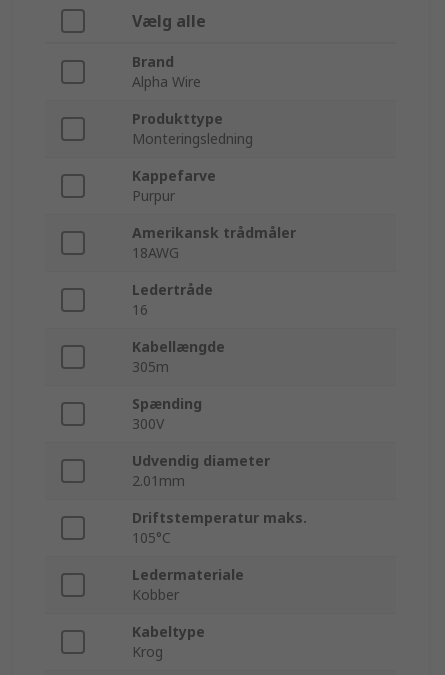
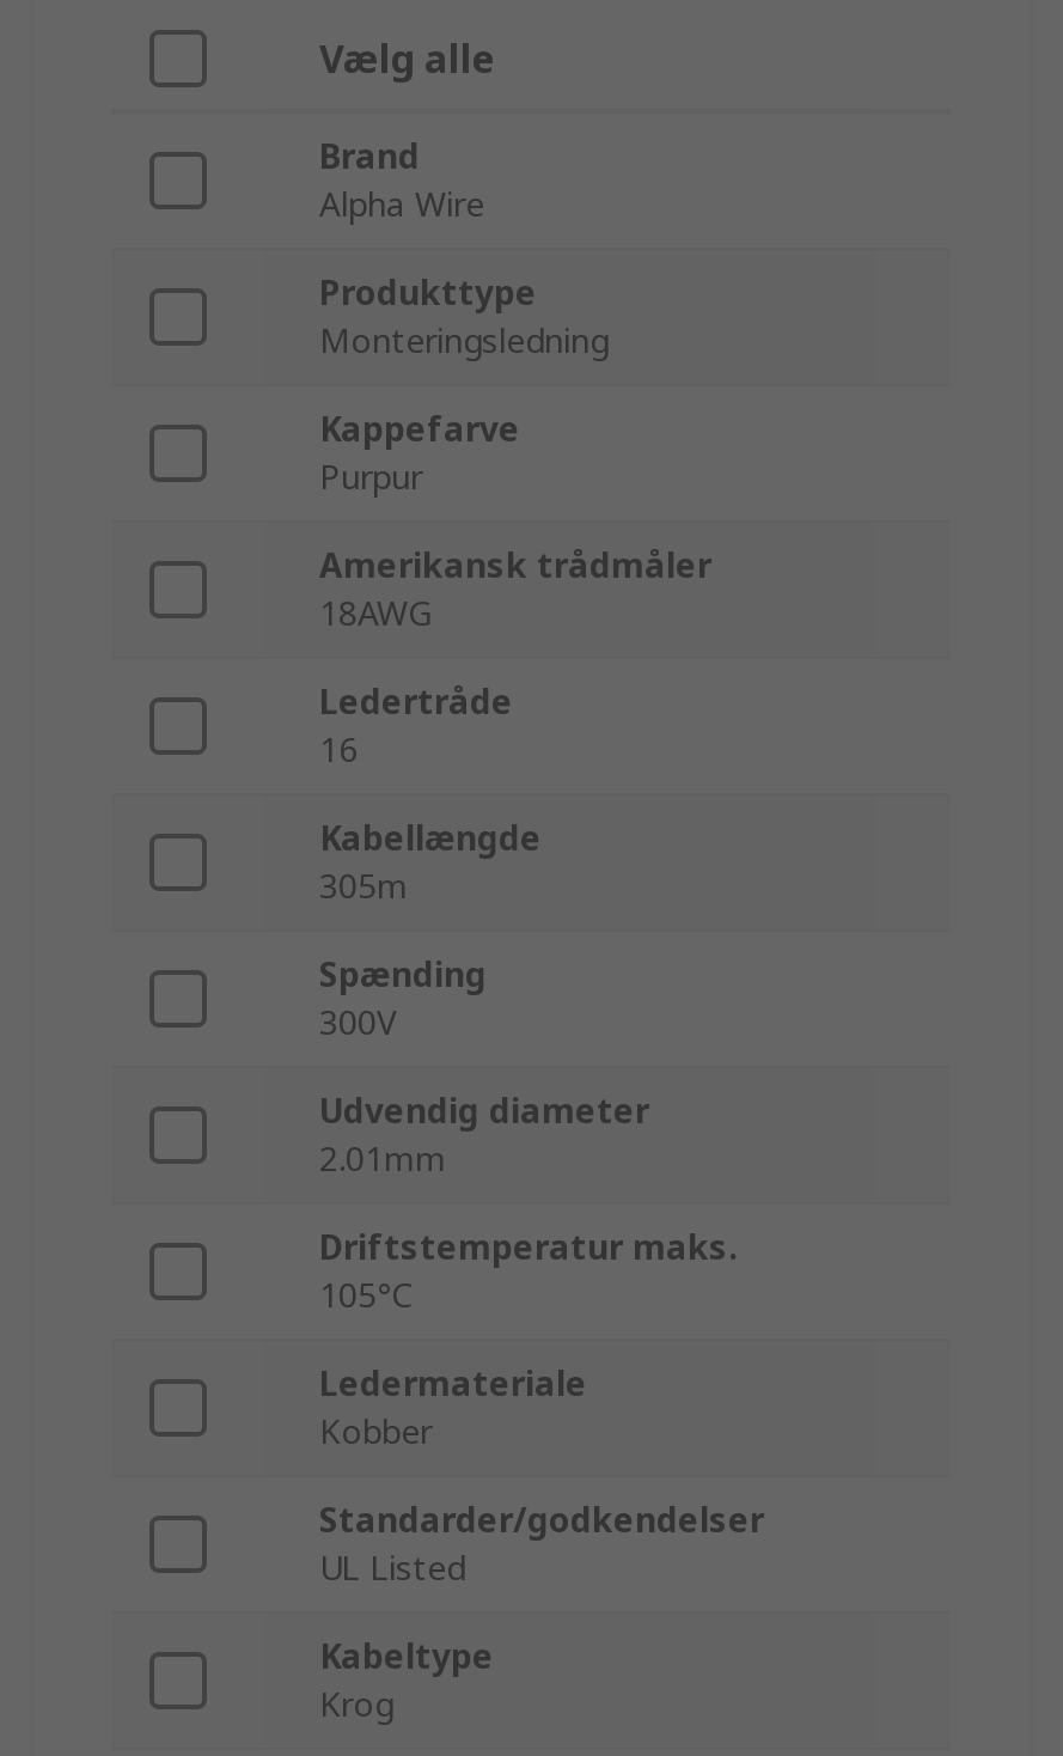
+ Standarder/godkendelser
+ UL Listed
